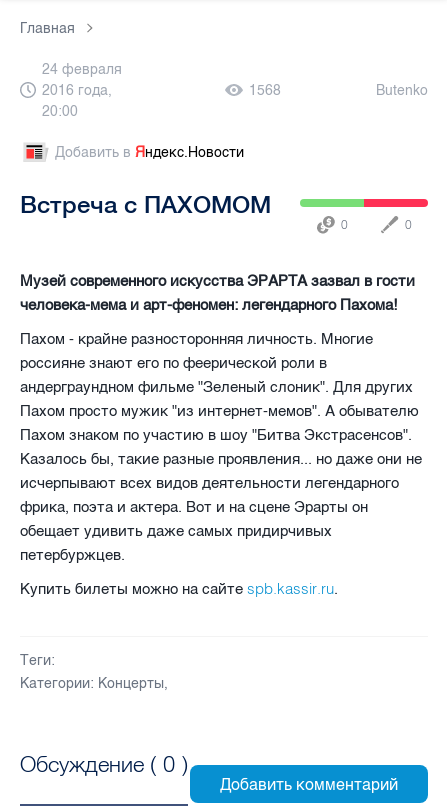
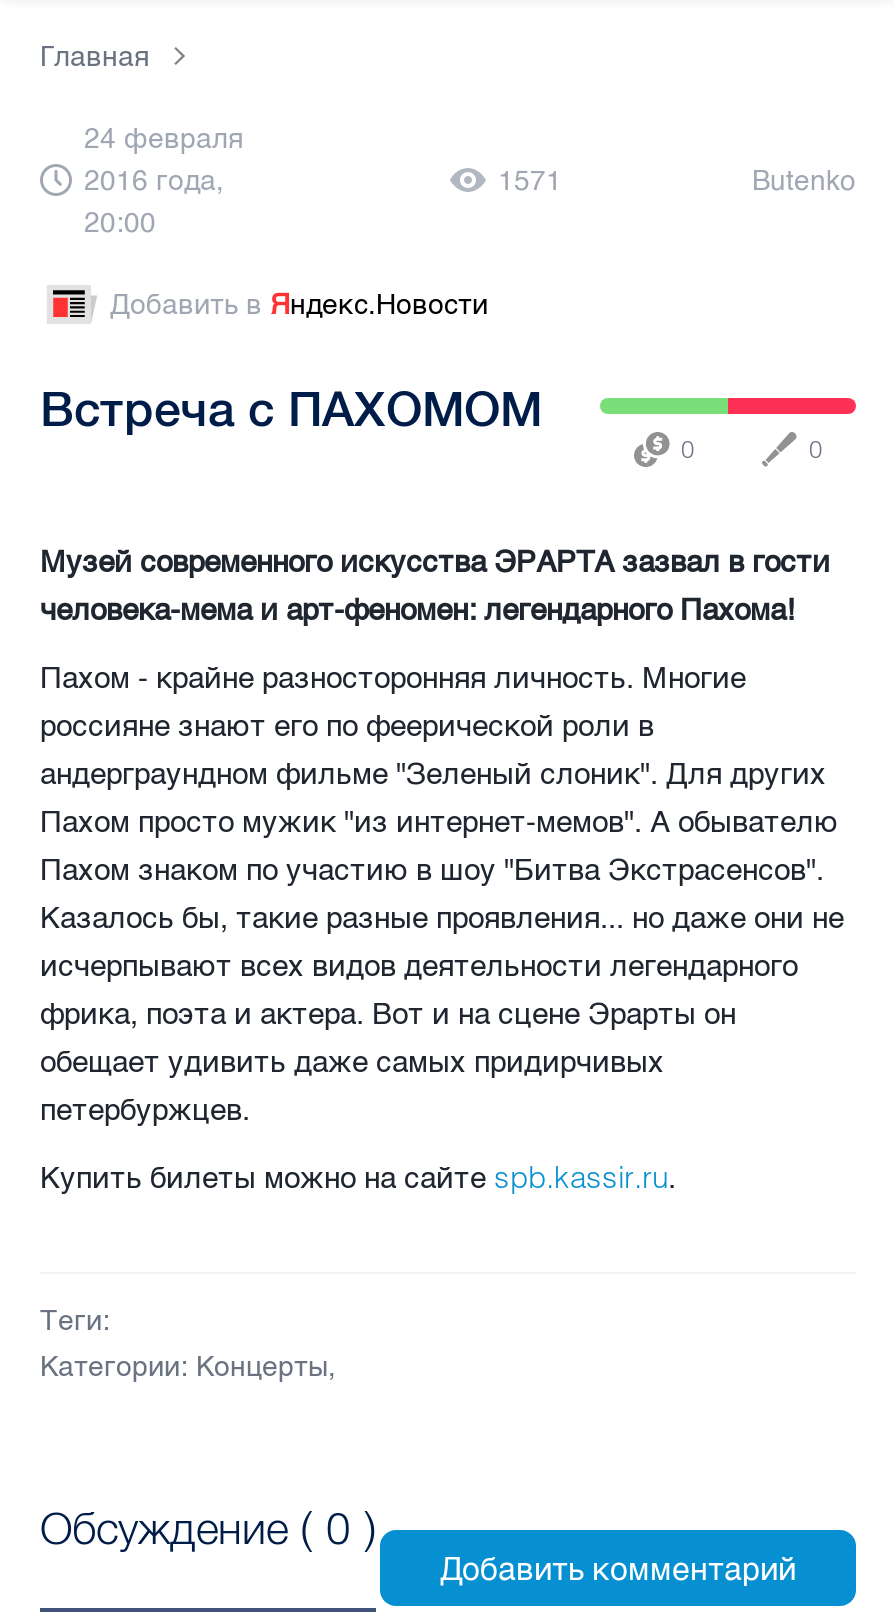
- 1568
+ 1571
